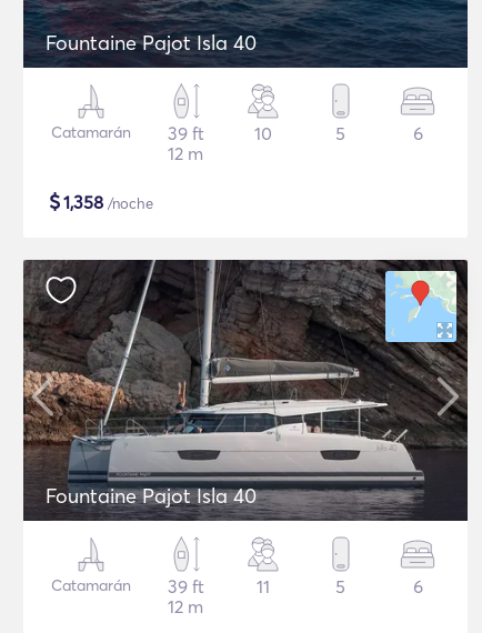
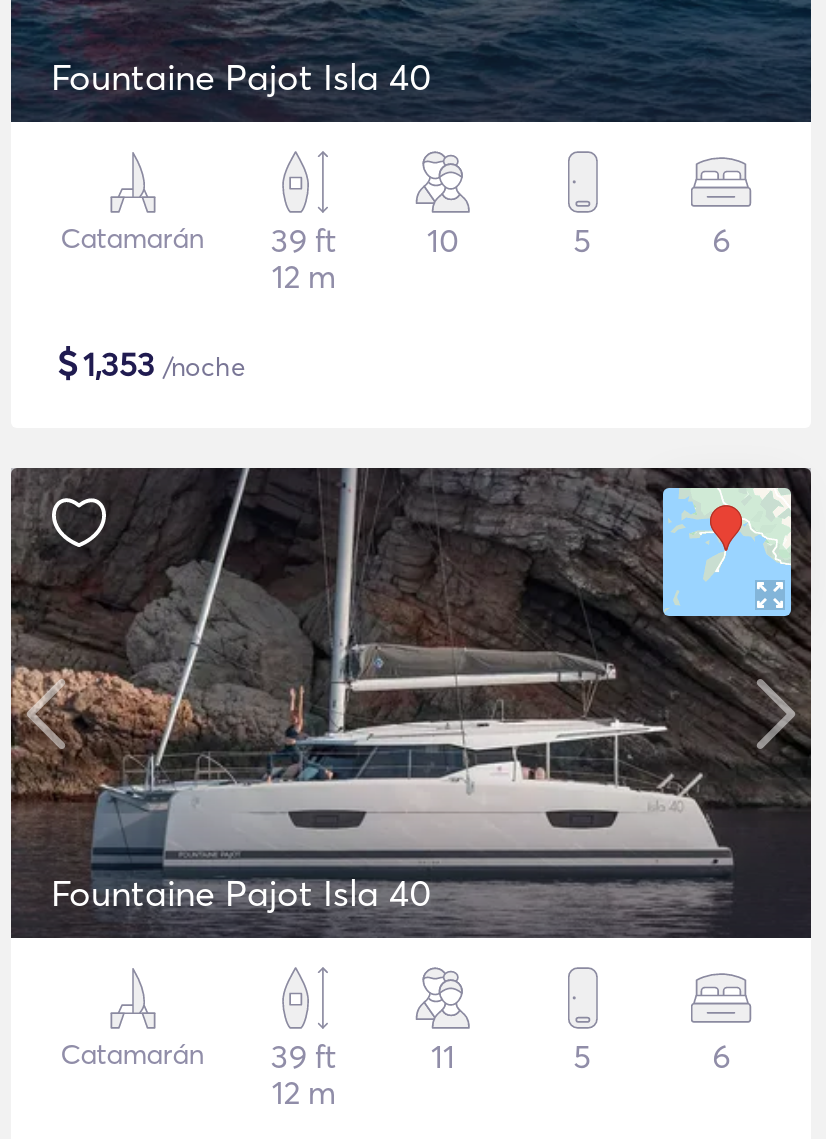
- $1,358 /noche
+ $1,353 /noche
